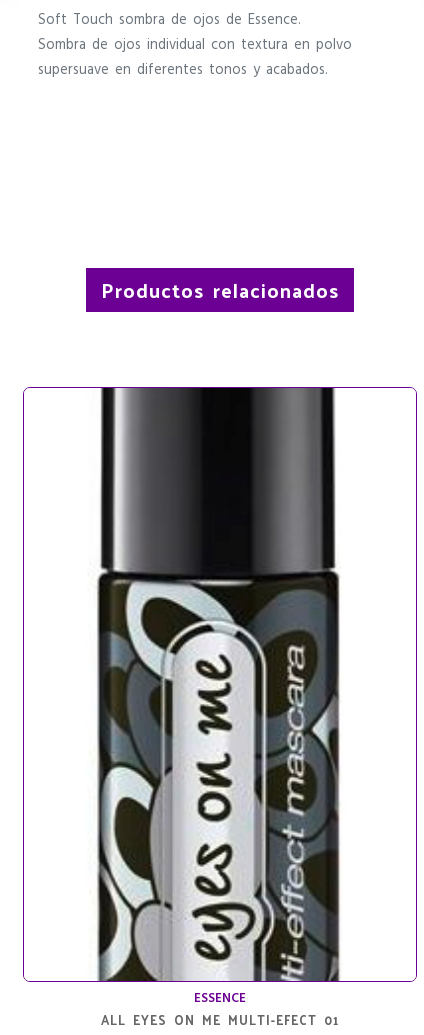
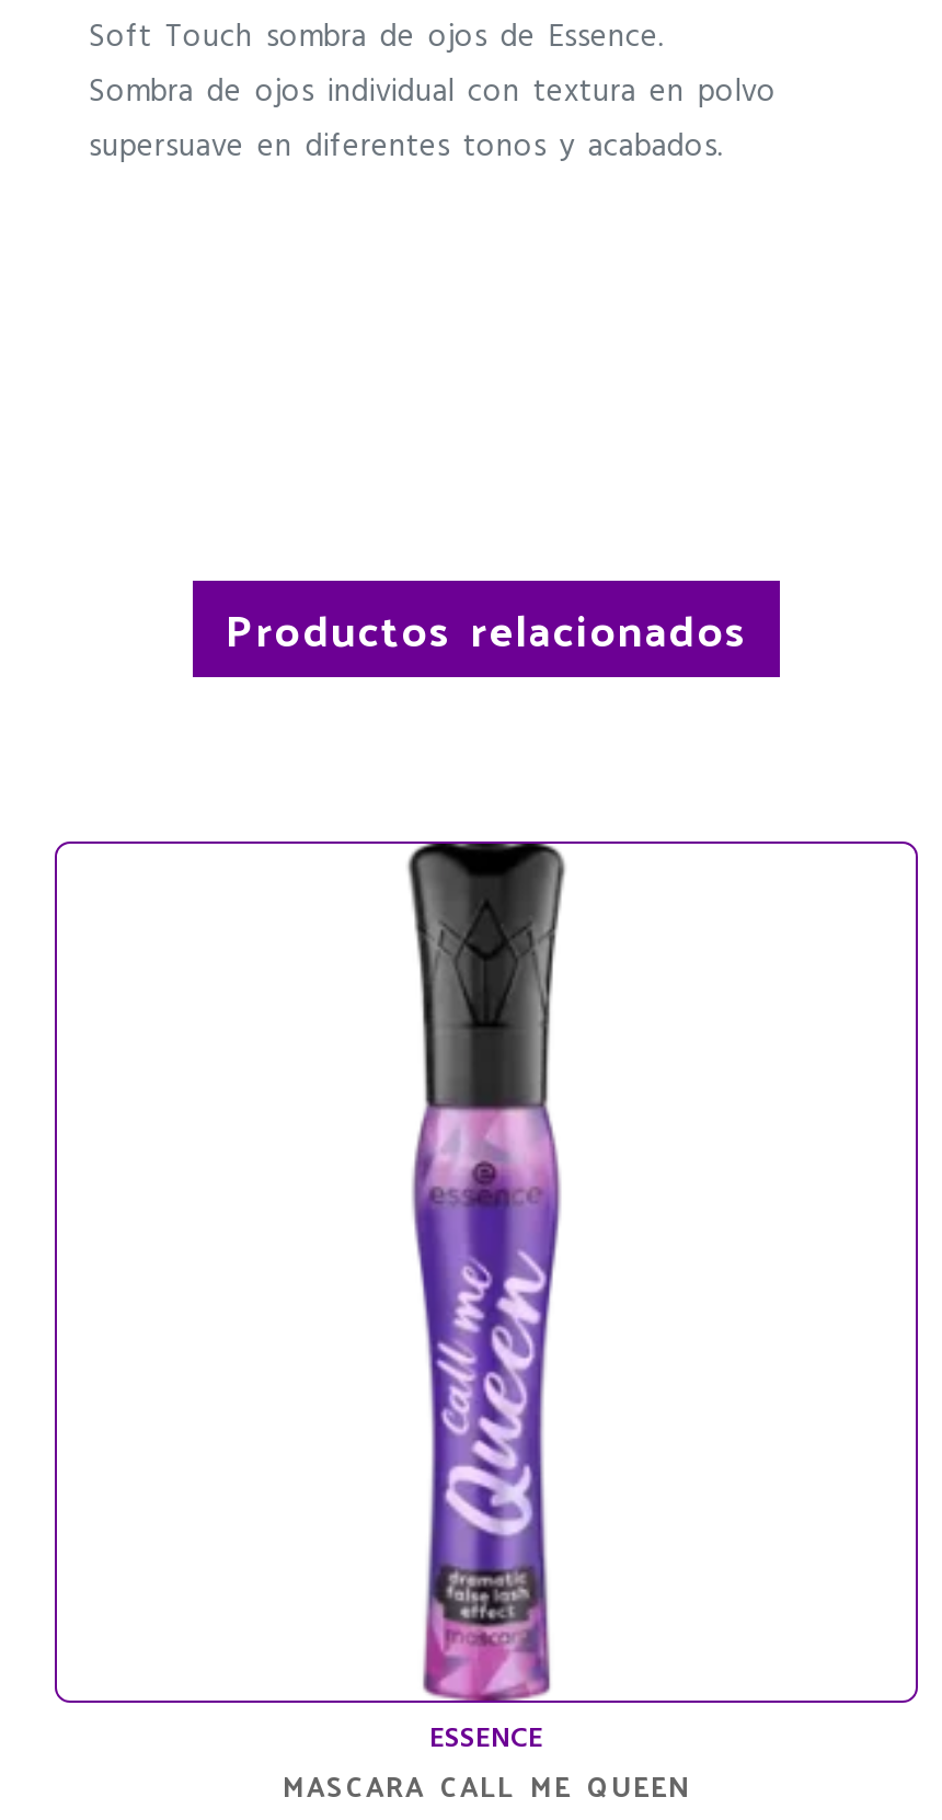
- [image]
- ALL EYES ON ME MULTI-EFECT 01
+ [image]
+ MASCARA CALL ME QUEEN
